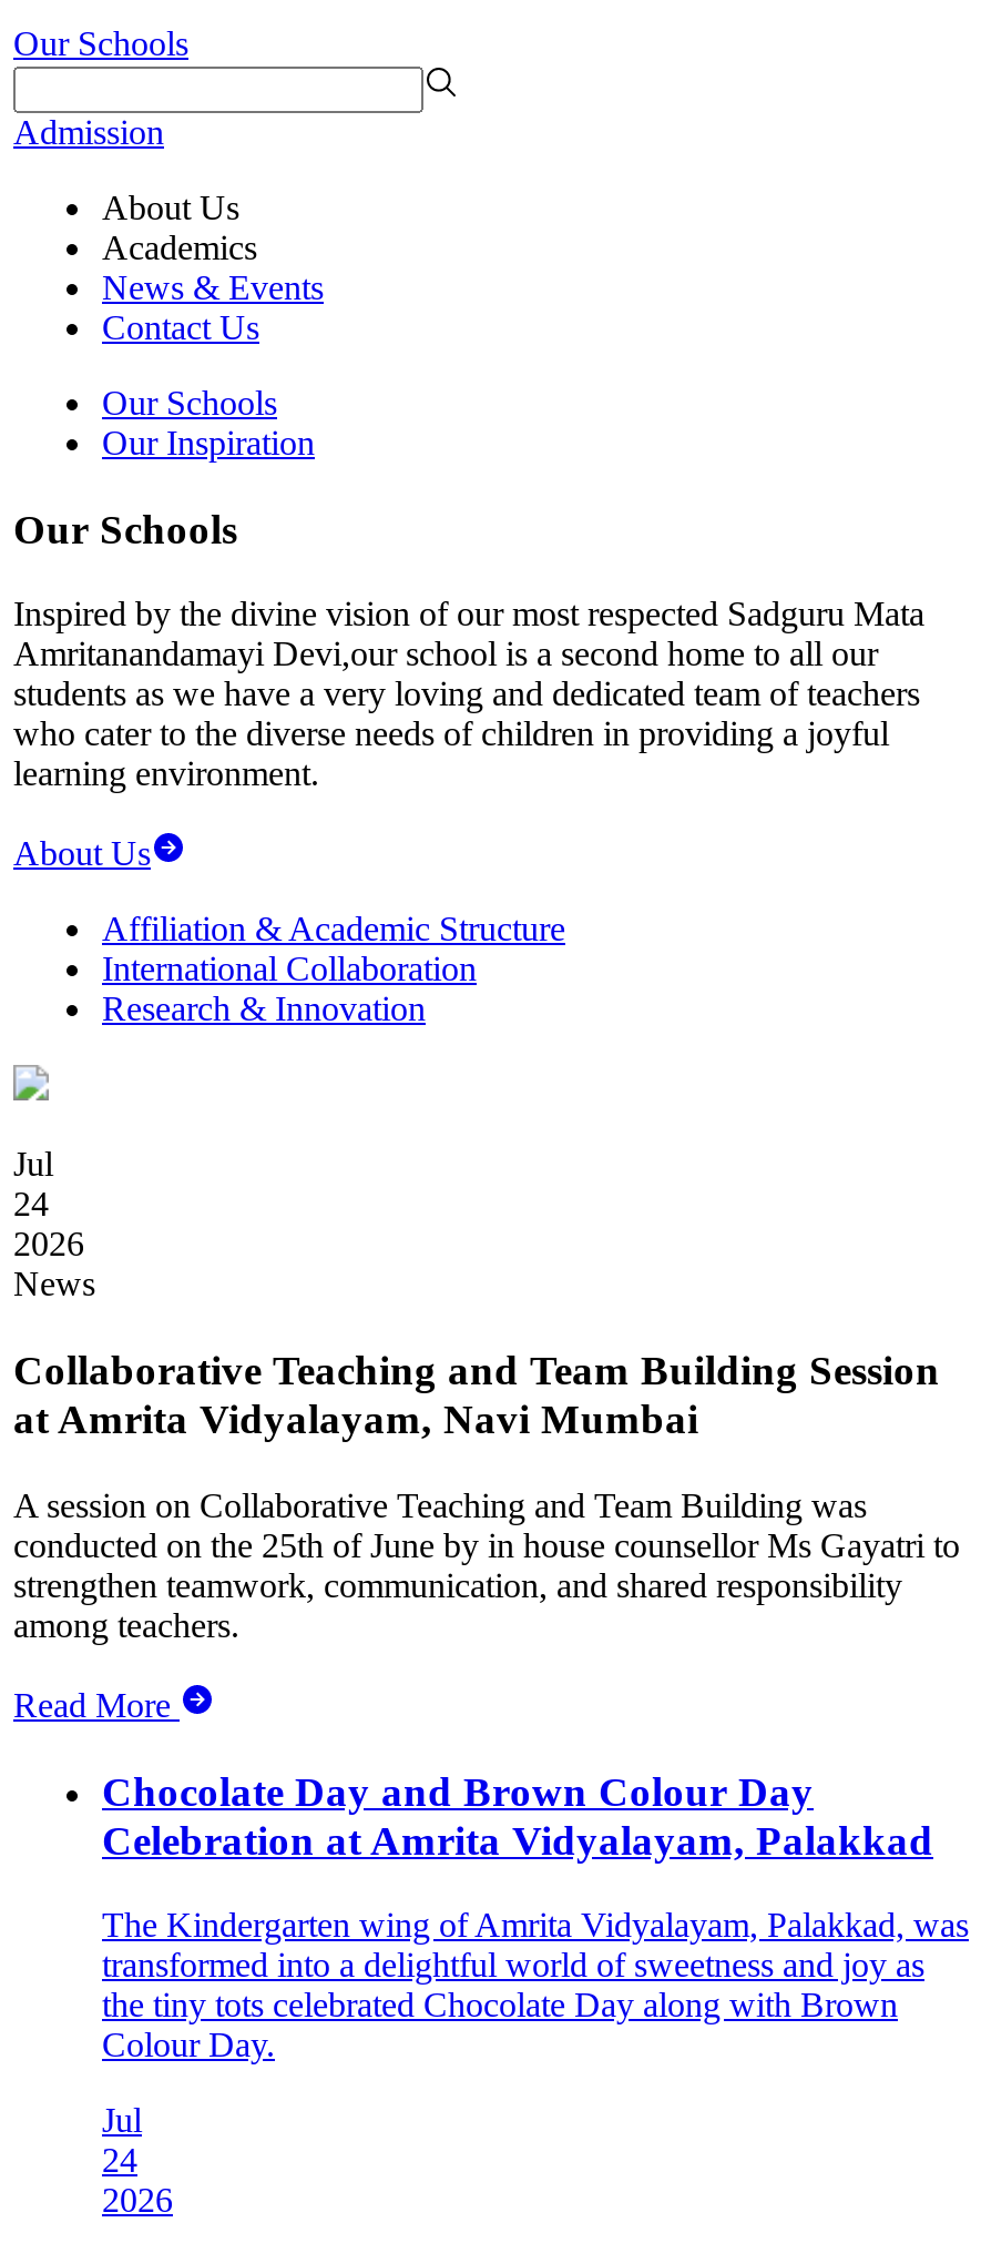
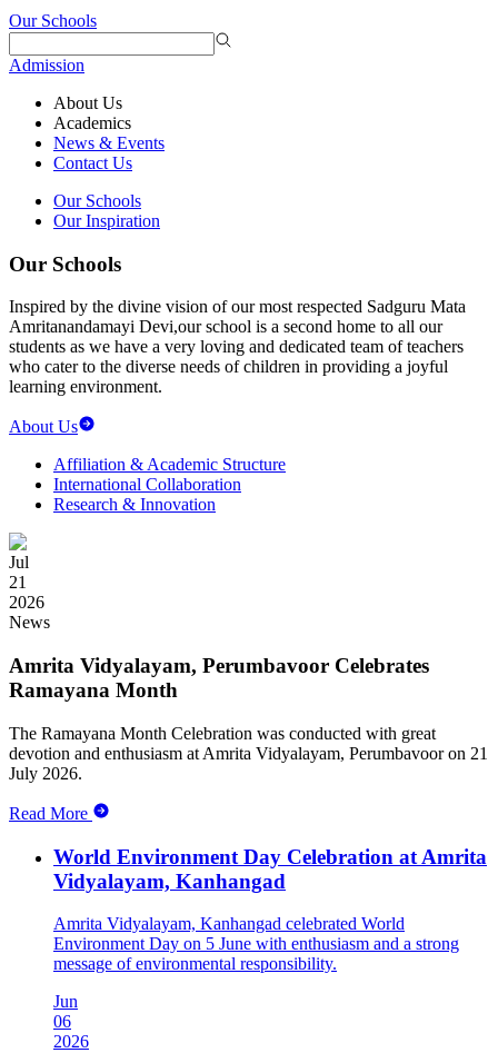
- 24
+ 21

- Collaborative Teaching and Team Building Session
- at Amrita Vidyalayam, Navi Mumbai
+ Amrita Vidyalayam, Perumbavoor Celebrates
+ Ramayana Month

- A session on Collaborative Teaching and Team Building was
- conducted on the 25th of June by in house counsellor Ms Gayatri to
- strengthen teamwork, communication, and shared responsibility
- among teachers.
+ The Ramayana Month Celebration was conducted with great
+ devotion and enthusiasm at Amrita Vidyalayam, Perumbavoor on 21
+ July 2026.

- Chocolate Day and Brown Colour Day
- Celebration at Amrita Vidyalayam, Palakkad
+ World Environment Day Celebration at Amrita
+ Vidyalayam, Kanhangad

- The Kindergarten wing of Amrita Vidyalayam, Palakkad, was
- transformed into a delightful world of sweetness and joy as
- the tiny tots celebrated Chocolate Day along with Brown
- Colour Day.
+ Amrita Vidyalayam, Kanhangad celebrated World
+ Environment Day on 5 June with enthusiasm and a strong
+ message of environmental responsibility.

- Jul
- 24
+ Jun
+ 06
